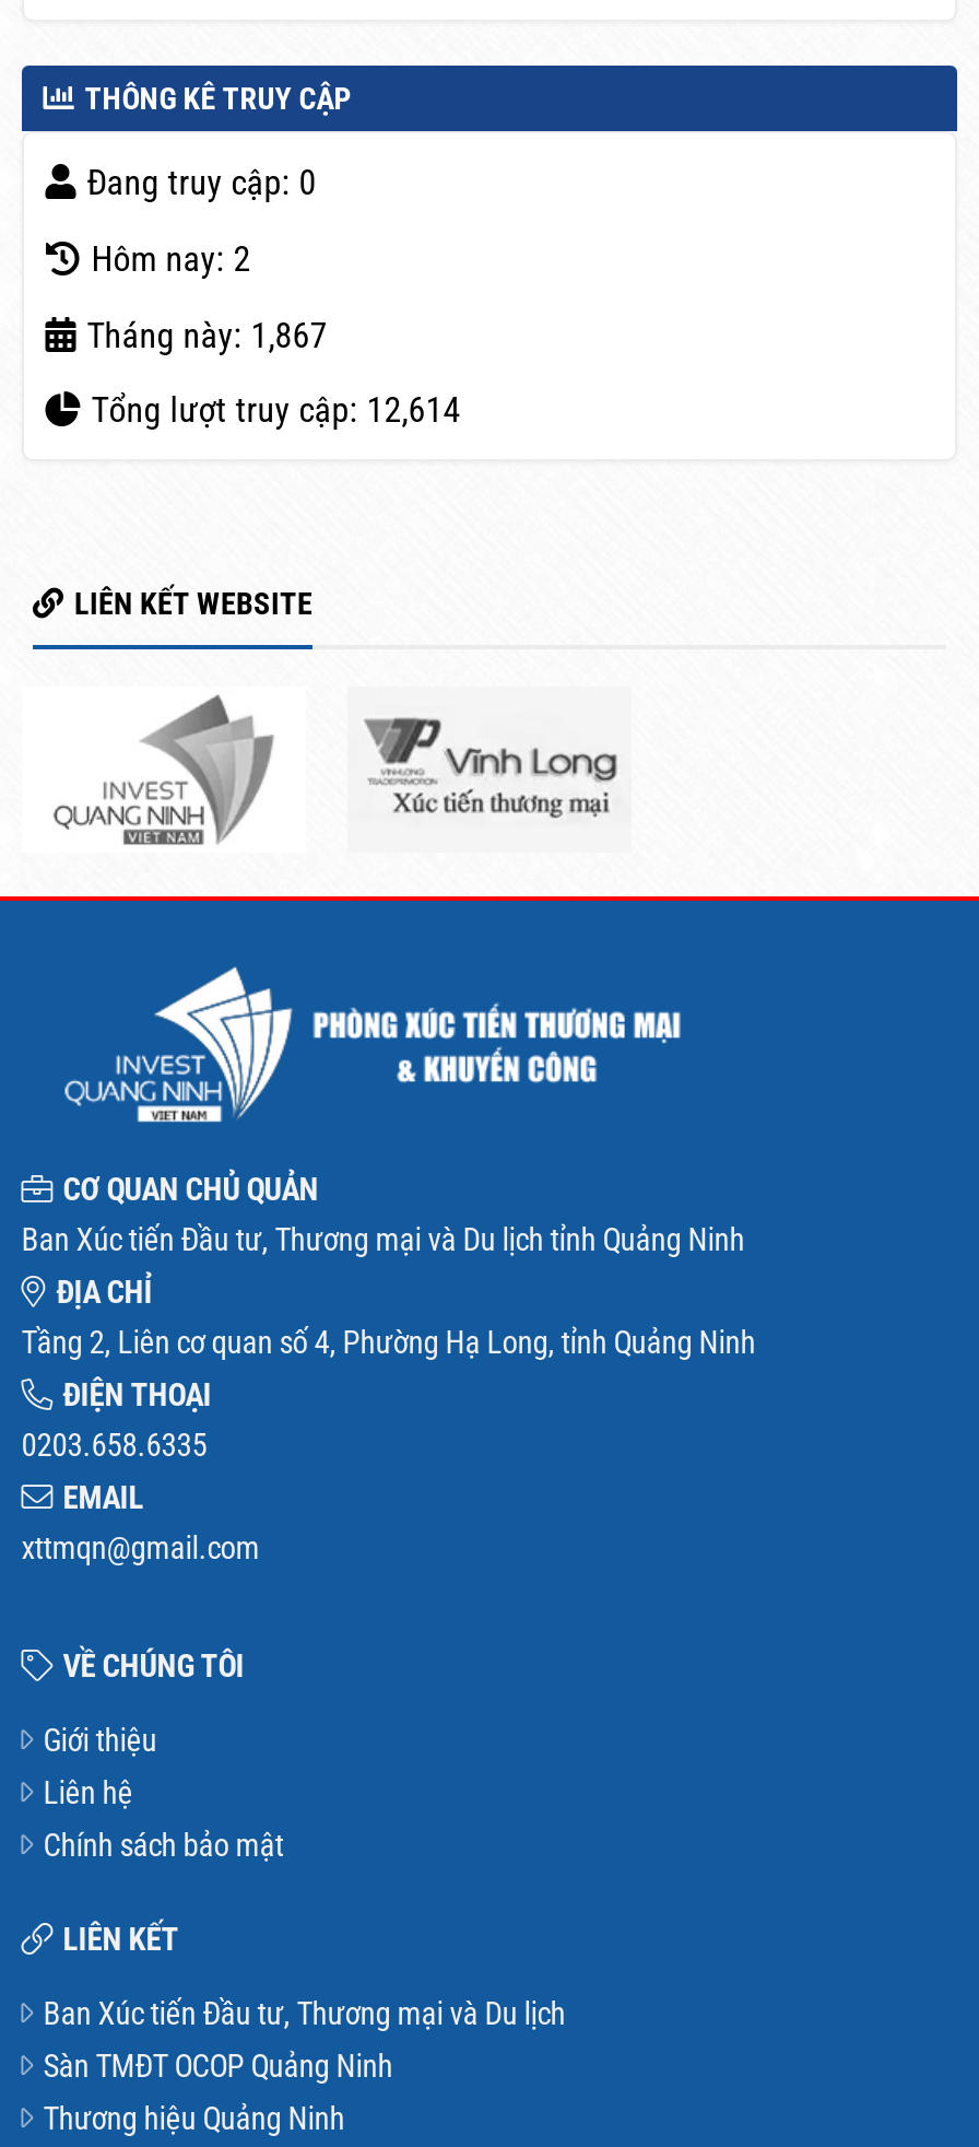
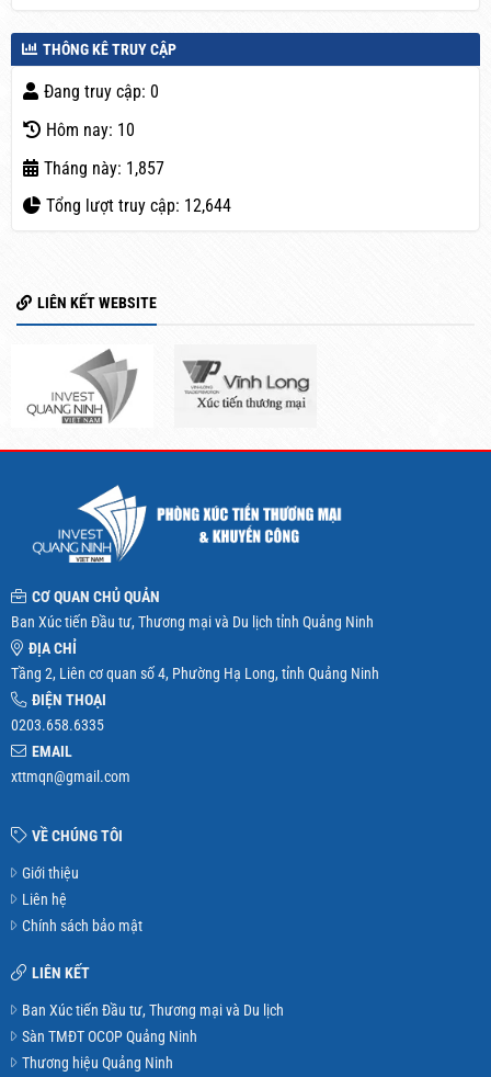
- Hôm nay: 2
+ Hôm nay: 10

- Tháng này: 1,867
+ Tháng này: 1,857

- Tổng lượt truy cập: 12,614
+ Tổng lượt truy cập: 12,644
